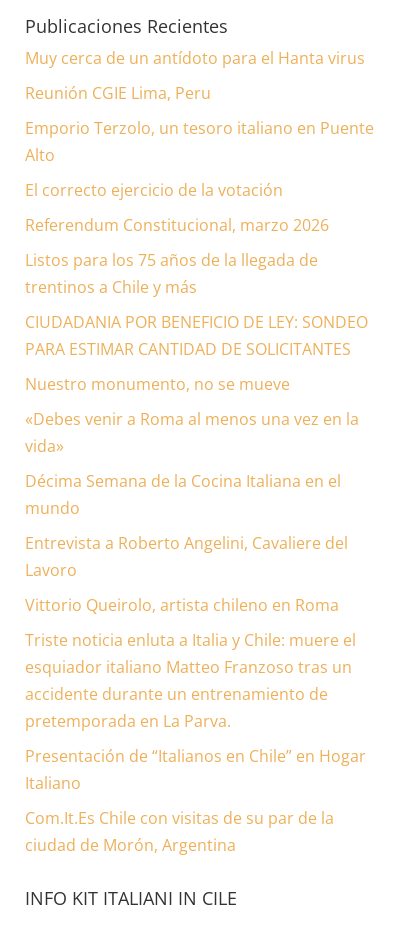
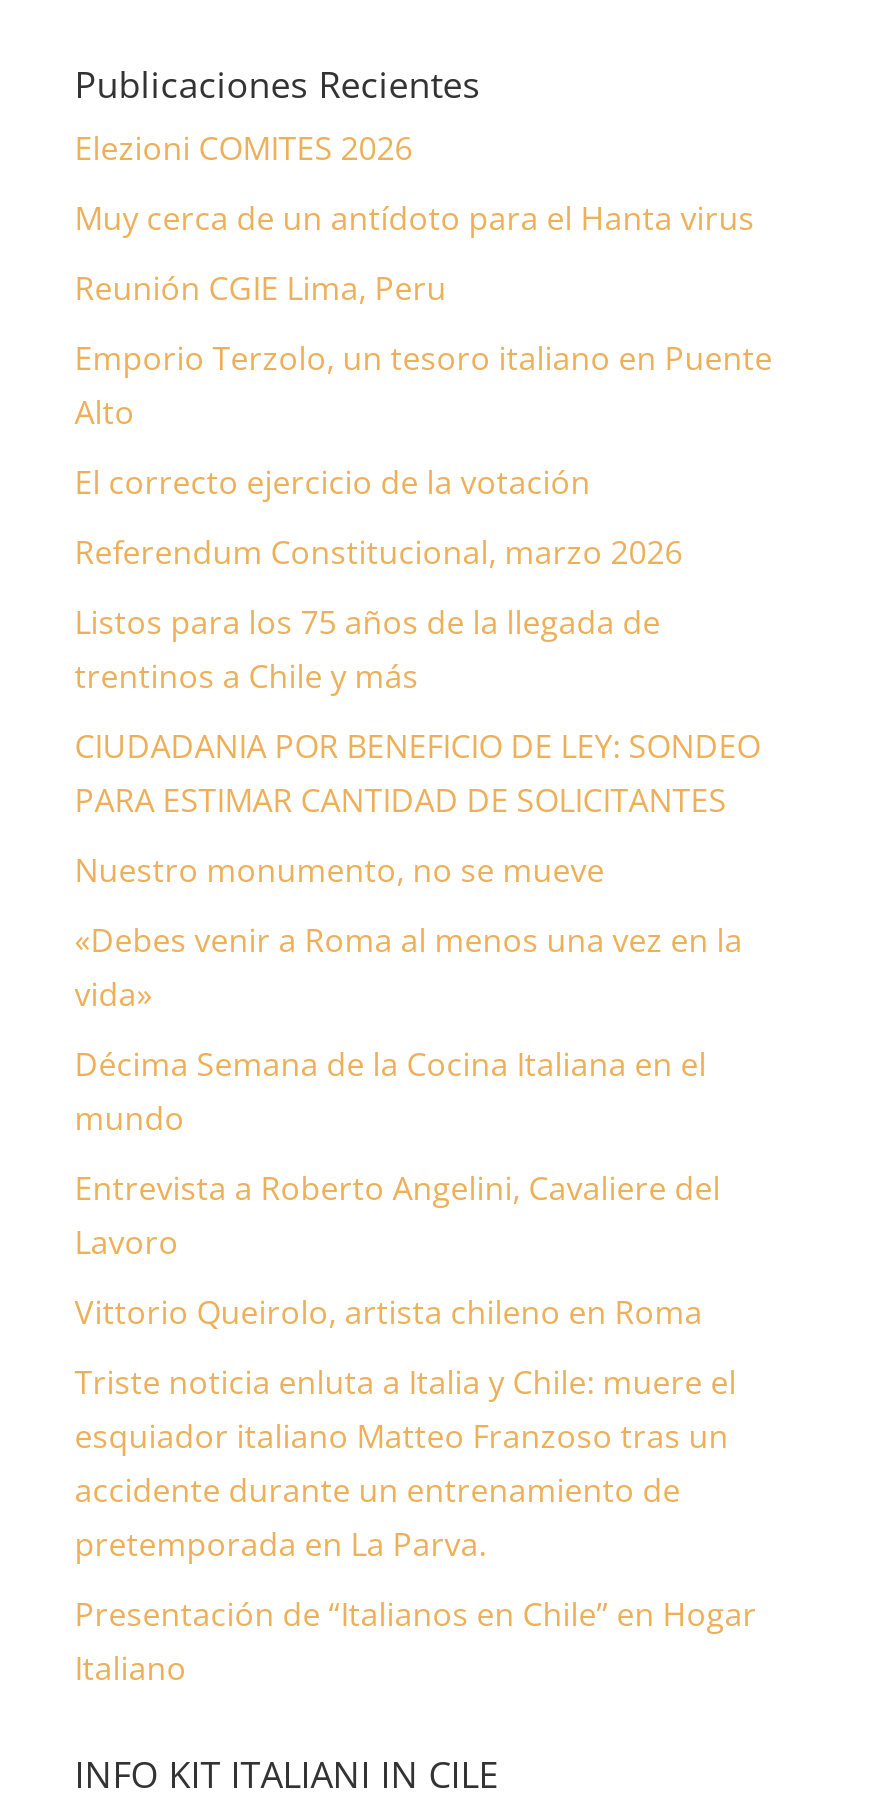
+ Elezioni COMITES 2026

moved down: Muy cerca de un antídoto para el Hanta virus | Reunión CGIE Lima, Peru | Emporio Terzolo, un tesoro italiano en Puente | ... | Presentación de “Italianos en Chile” en Hogar | Italiano

- Com.It.Es Chile con visitas de su par de la
- ciudad de Morón, Argentina
